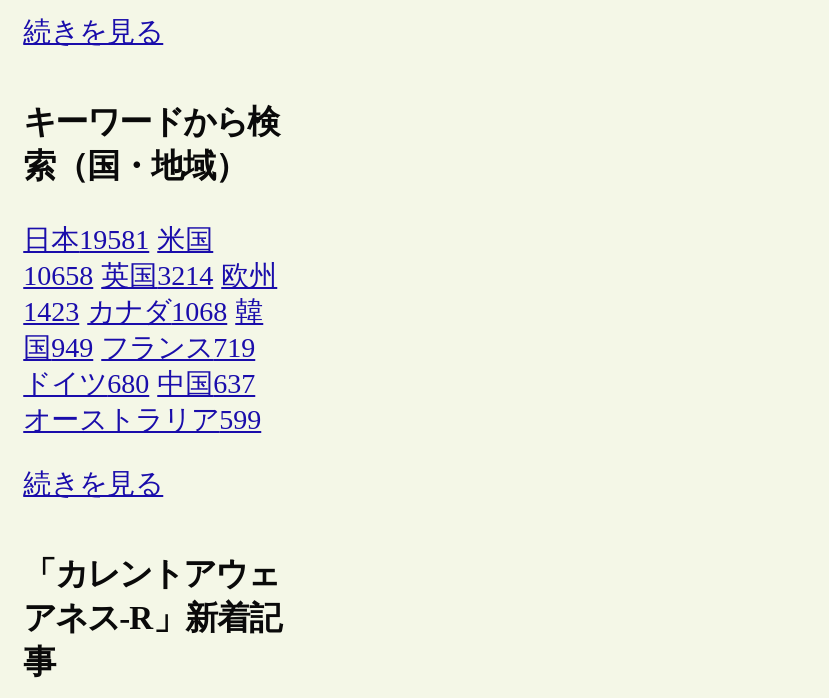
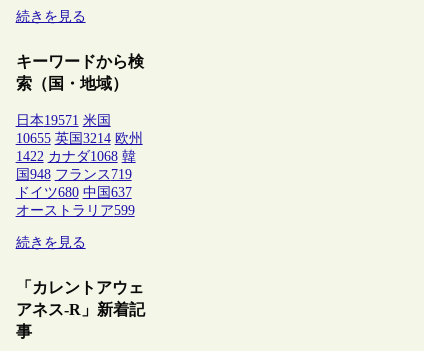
- 日本19581 米国
+ 日本19571 米国

- 10658 英国3214 欧州
+ 10655 英国3214 欧州

- 1423 カナダ1068 韓
+ 1422 カナダ1068 韓

- 国949 フランス719
+ 国948 フランス719
